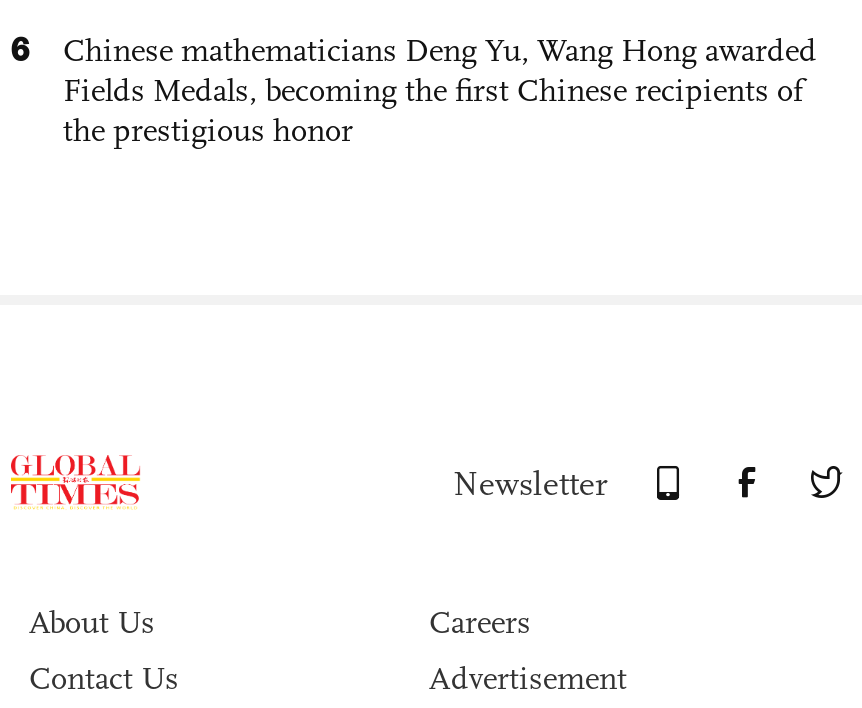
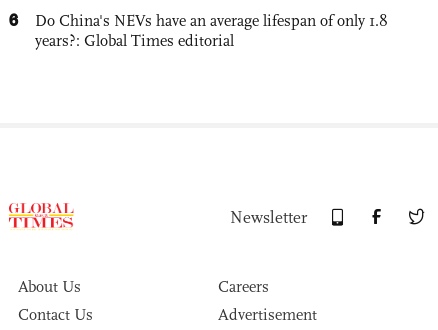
- Chinese mathematicians Deng Yu, Wang Hong awarded
- Fields Medals, becoming the first Chinese recipients of
- the prestigious honor
+ Do China's NEVs have an average lifespan of only 1.8
+ years?: Global Times editorial
